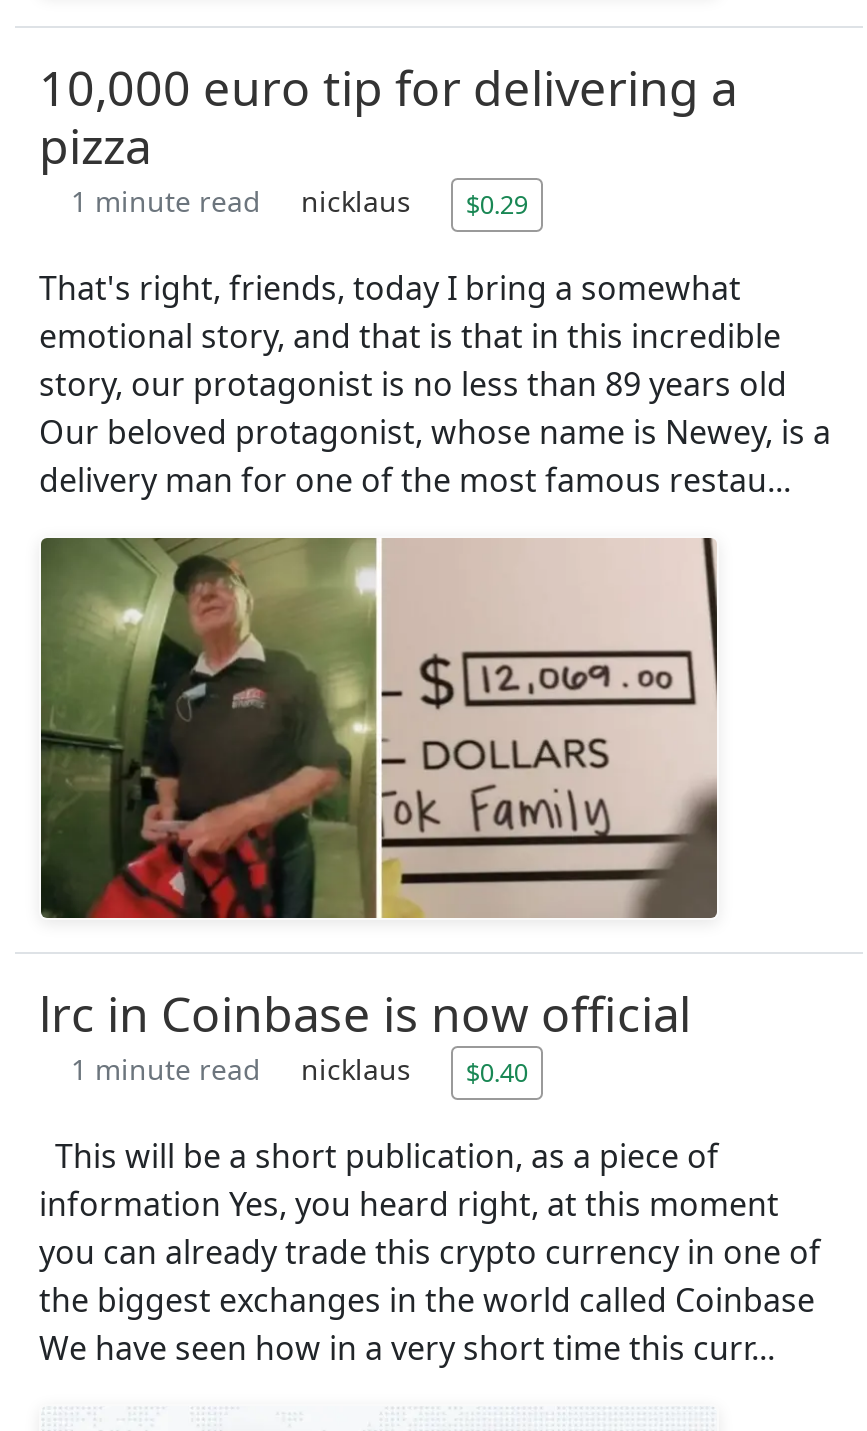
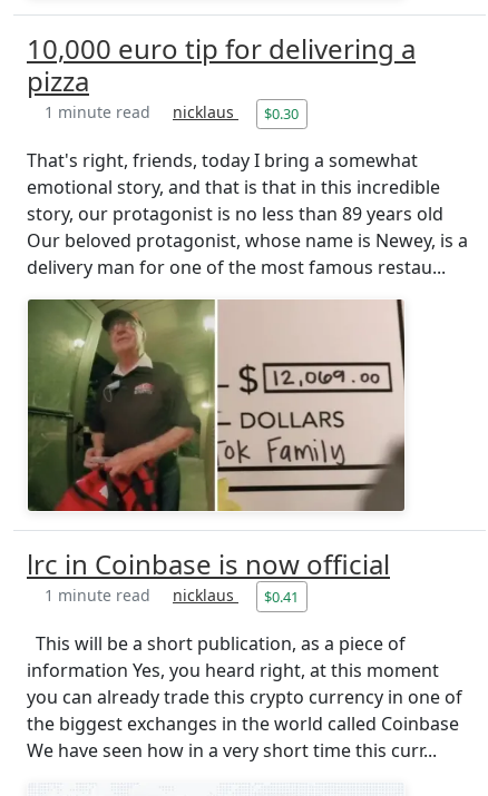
- 1 minute read nicklaus $0.29
+ 1 minute read nicklaus $0.30

- 1 minute read nicklaus $0.40
+ 1 minute read nicklaus $0.41
